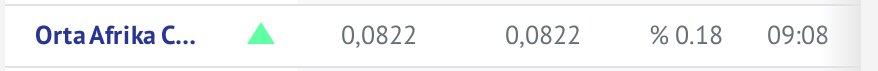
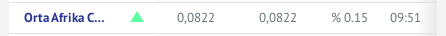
- % 0.18
+ % 0.15

- 09:08
+ 09:51
